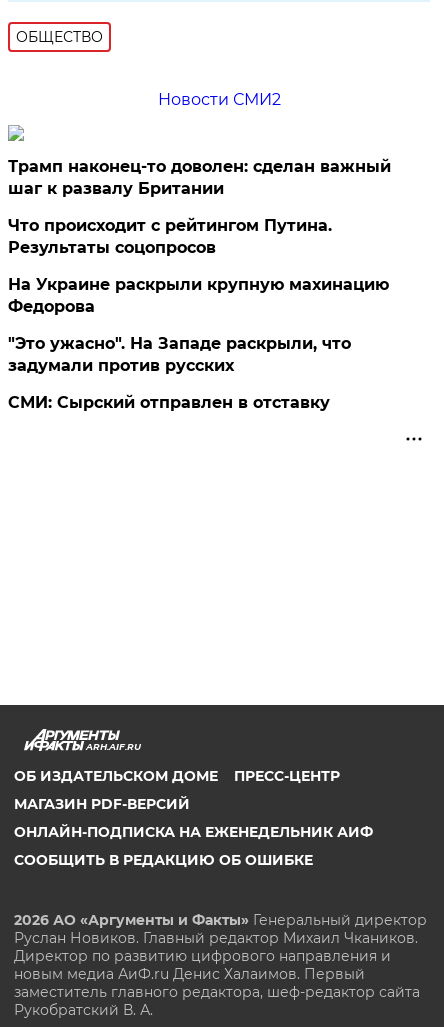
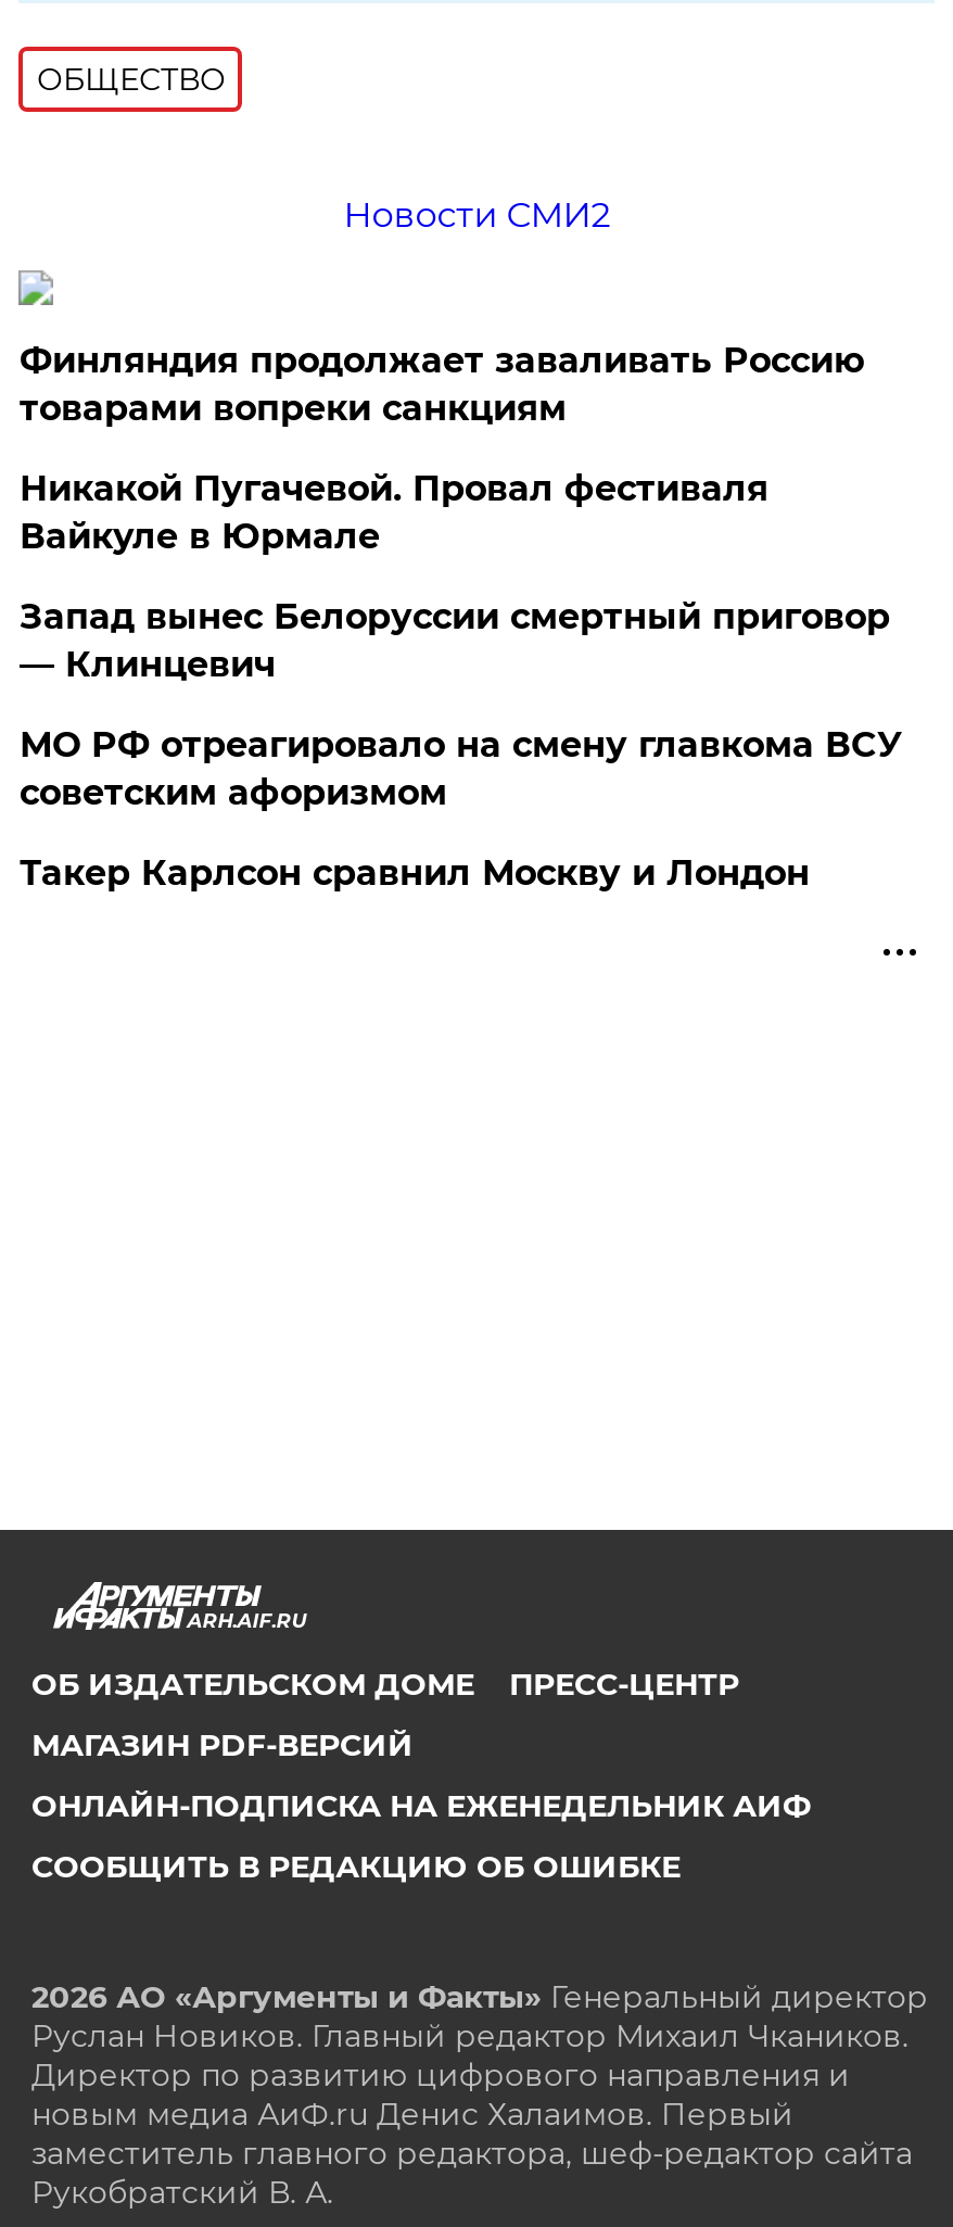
- Трамп наконец-то доволен: сделан важный
- шаг к развалу Британии
+ Финляндия продолжает заваливать Россию
+ товарами вопреки санкциям

- Что происходит с рейтингом Путина.
- Результаты соцопросов
+ Никакой Пугачевой. Провал фестиваля
+ Вайкуле в Юрмале

- На Украине раскрыли крупную махинацию
- Федорова
+ Запад вынес Белоруссии смертный приговор
+ — Клинцевич

- "Это ужасно". На Западе раскрыли, что
- задумали против русских
+ МО РФ отреагировало на смену главкома ВСУ
+ советским афоризмом

- СМИ: Сырский отправлен в отставку
+ Такер Карлсон сравнил Москву и Лондон
